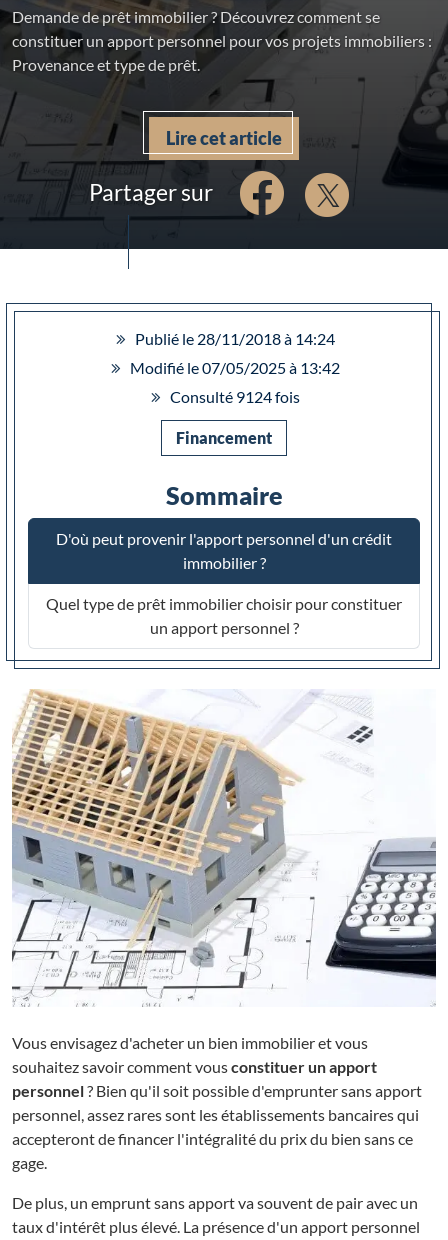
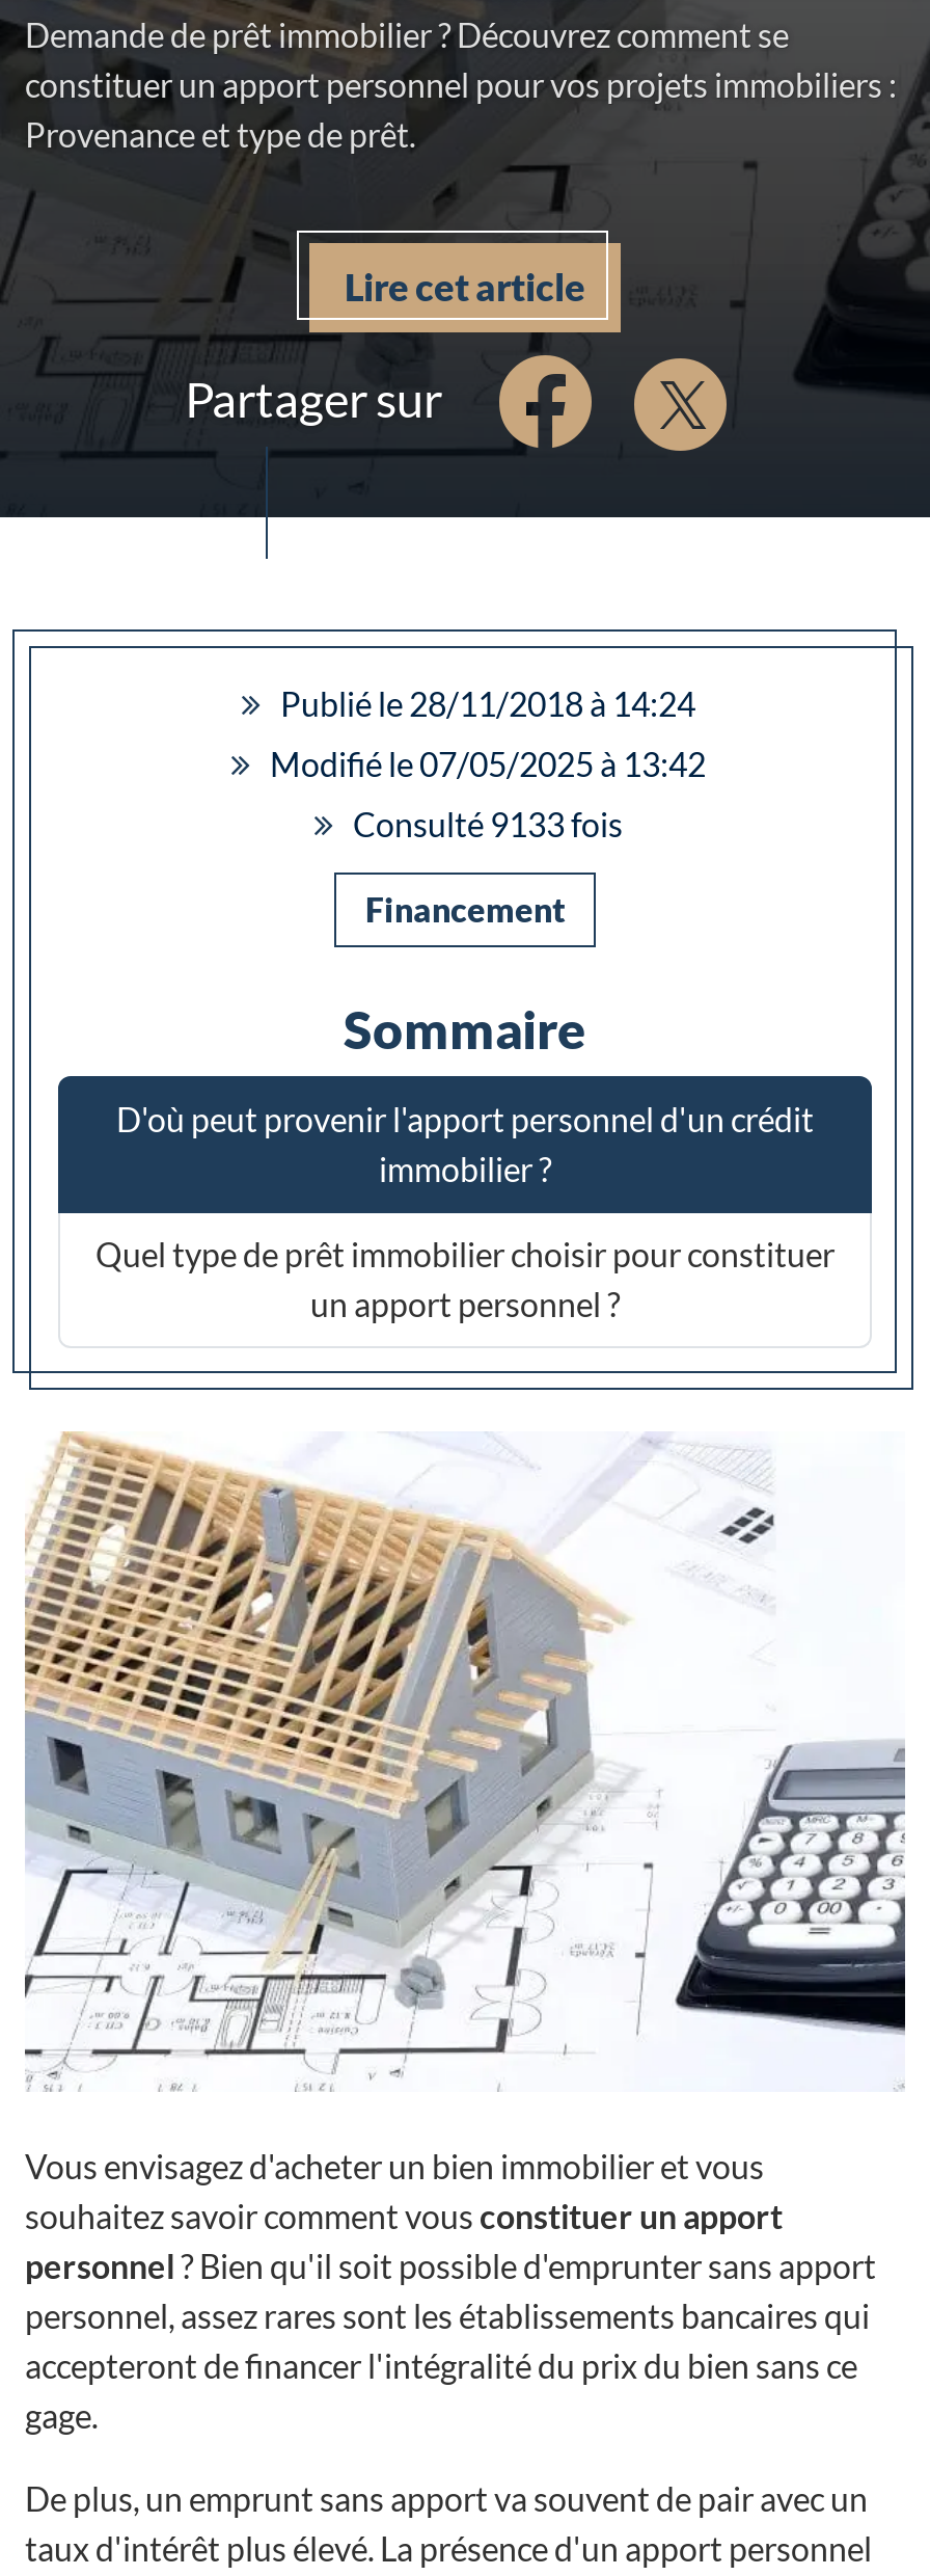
- Consulté 9124 fois
+ Consulté 9133 fois
